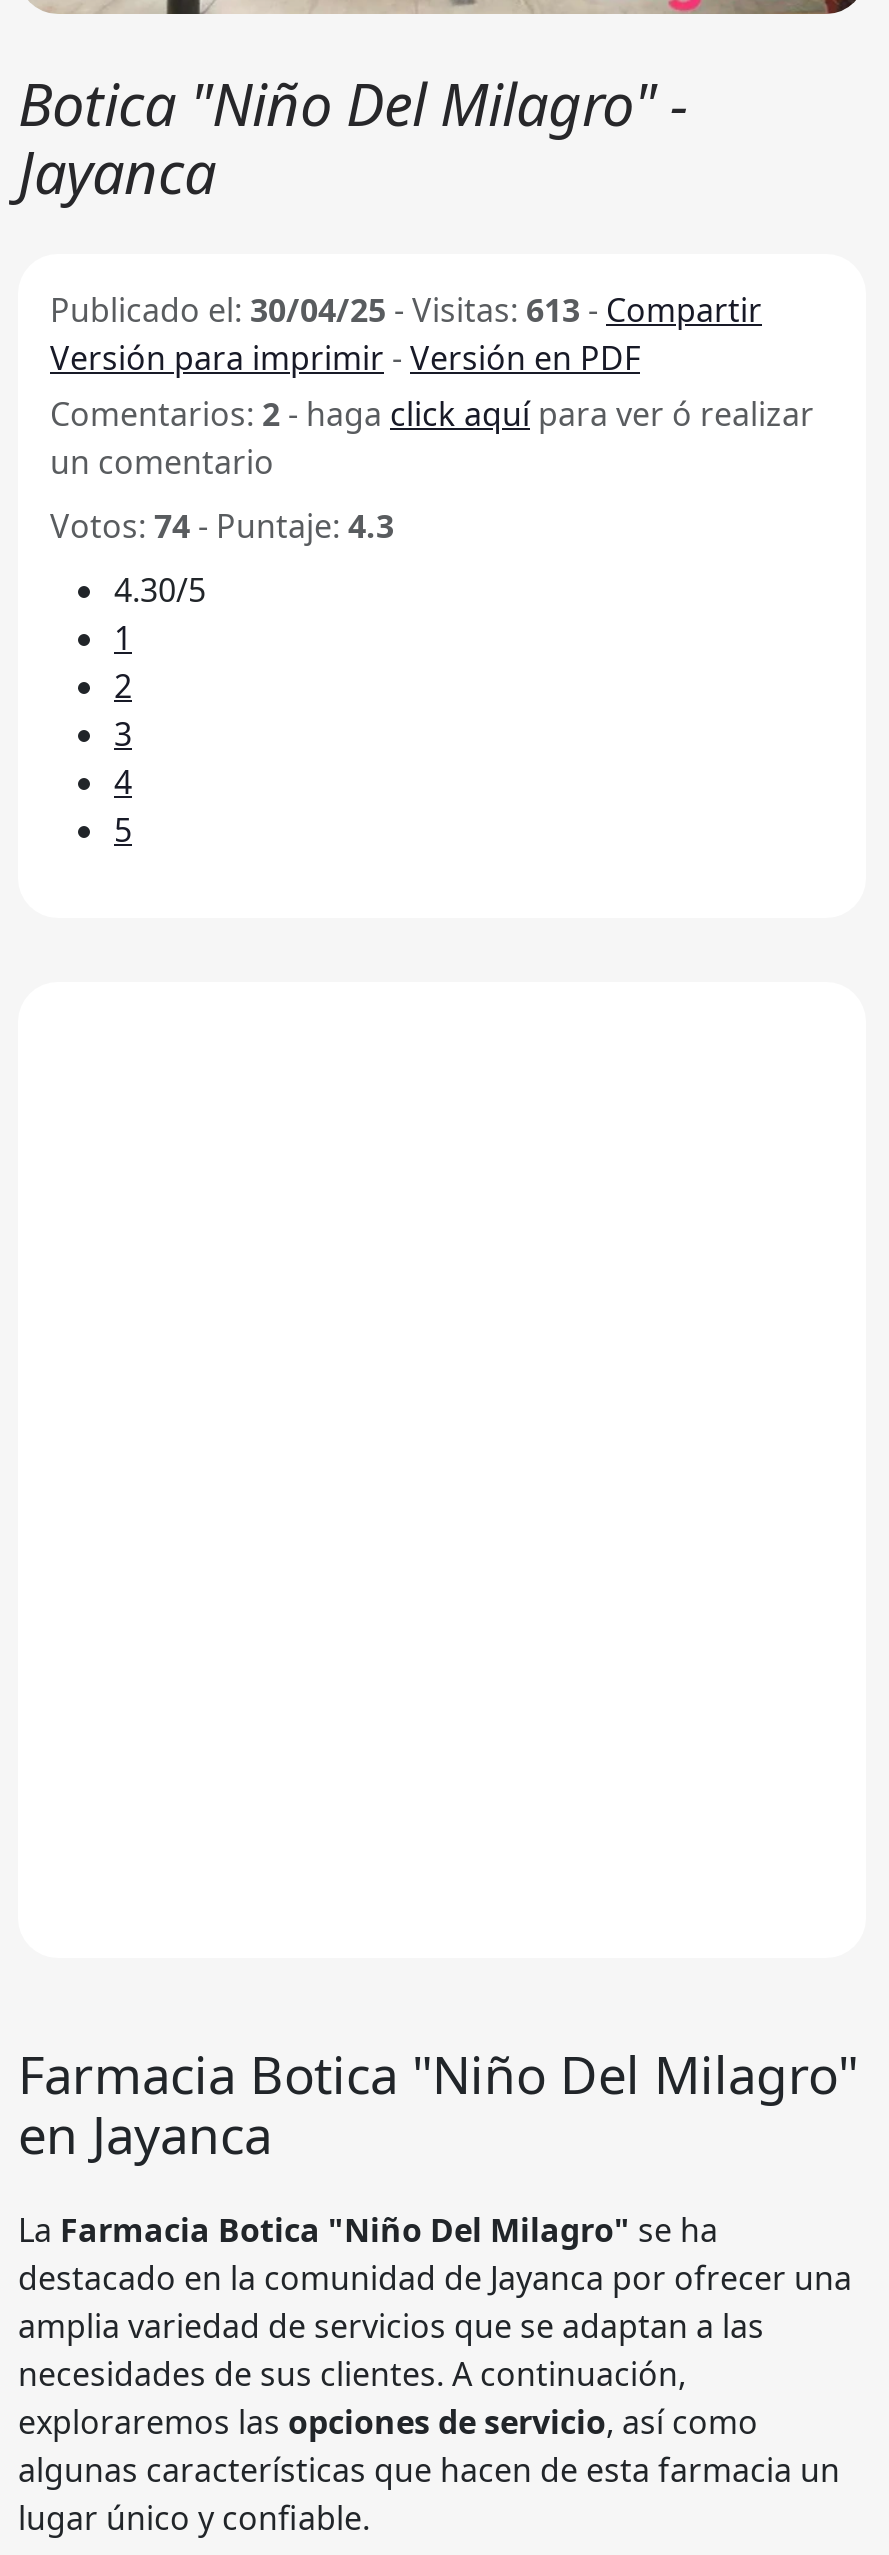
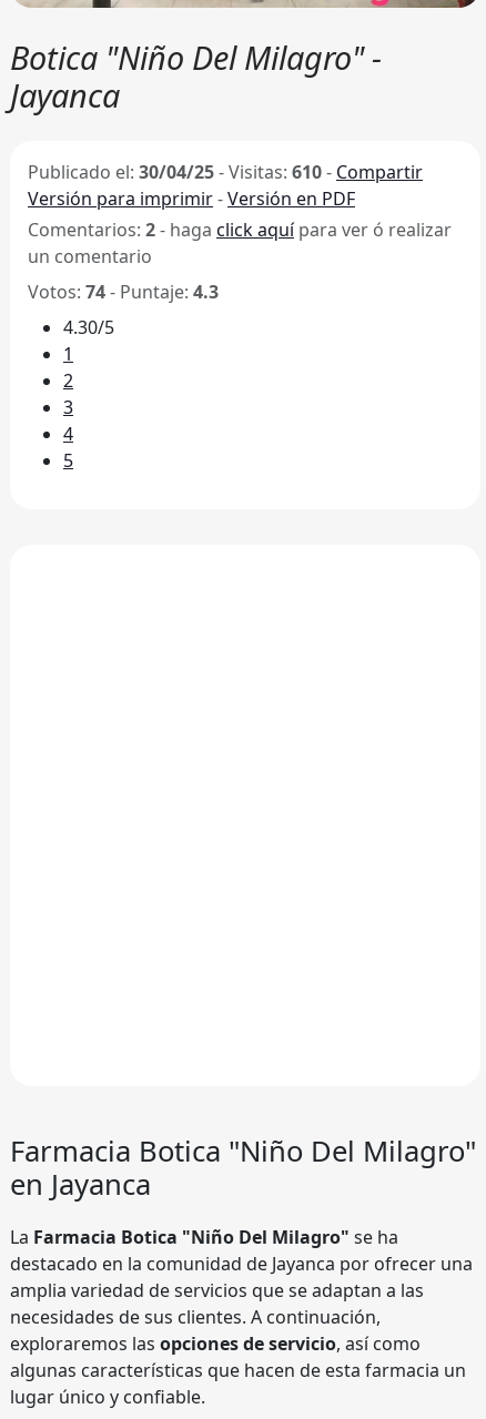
- Publicado el: 30/04/25 - Visitas: 613 - Compartir
+ Publicado el: 30/04/25 - Visitas: 610 - Compartir
